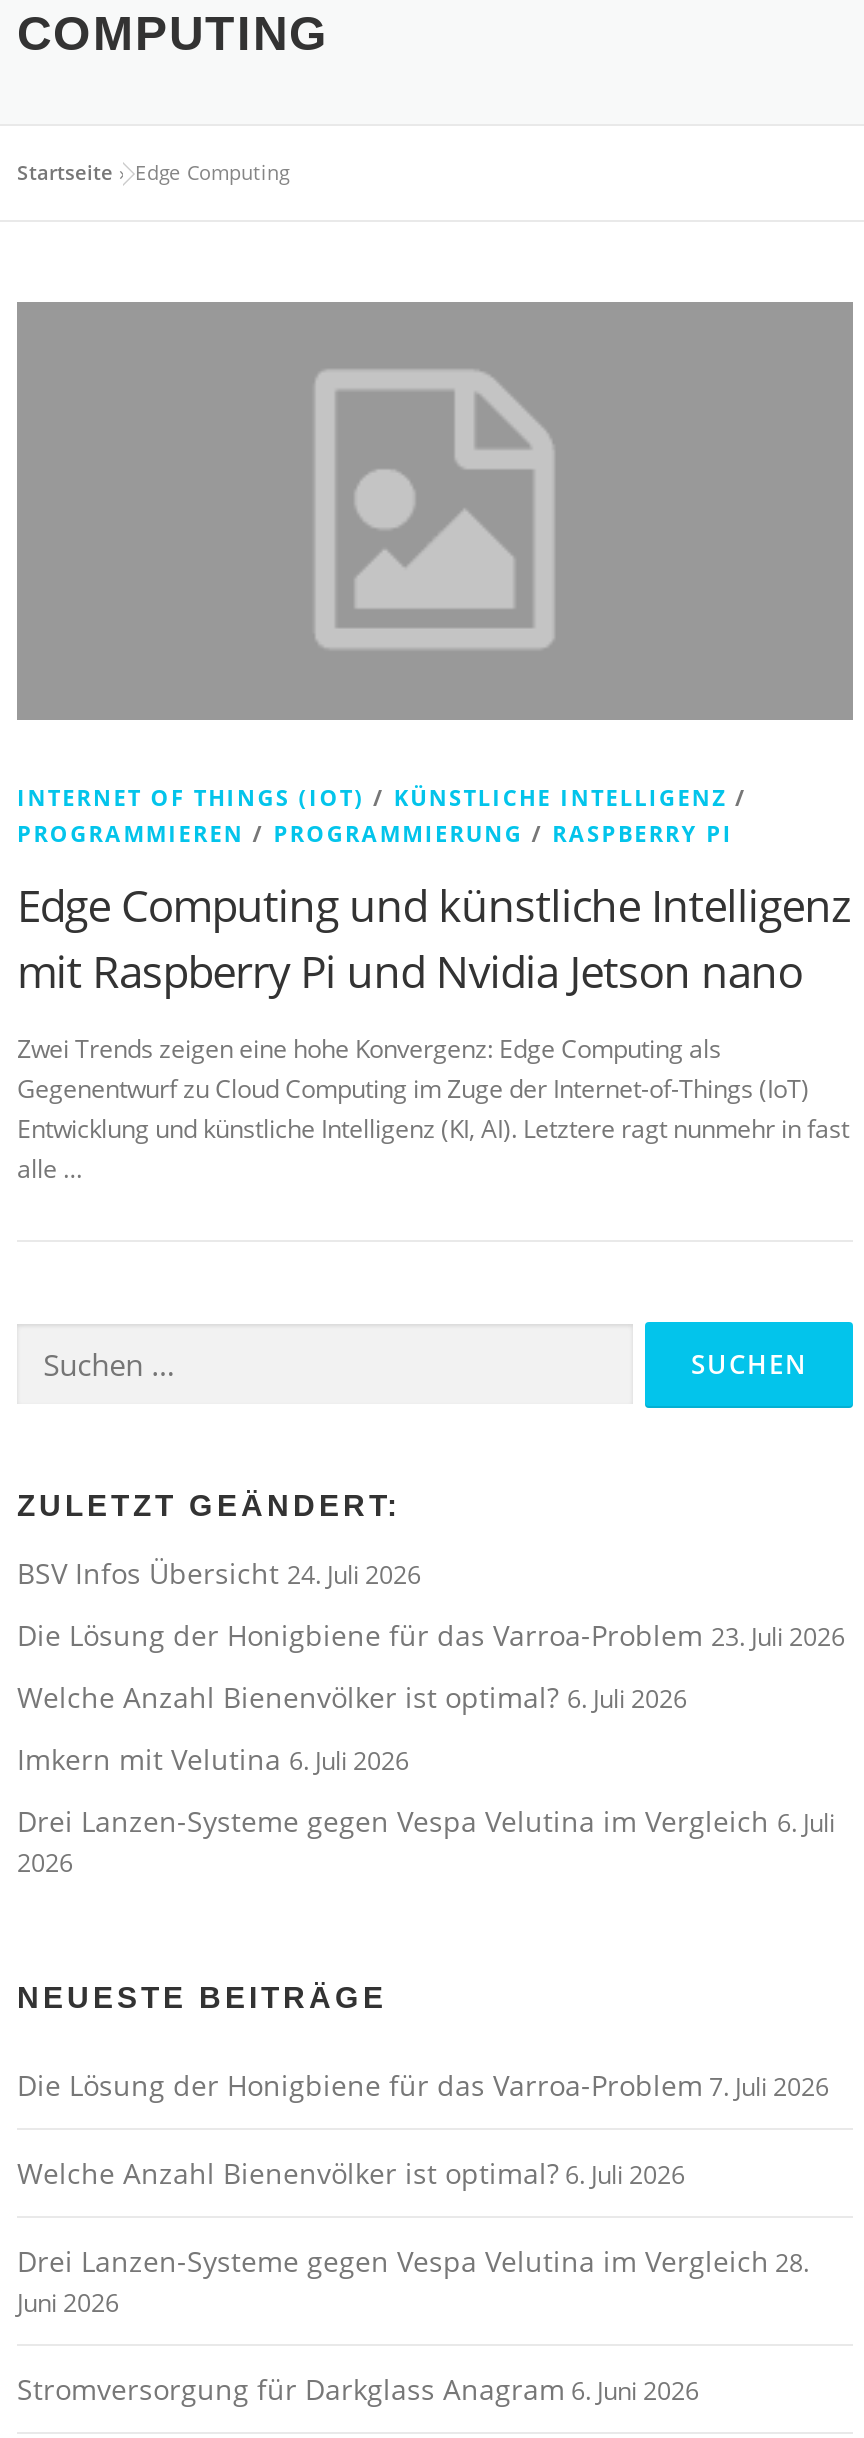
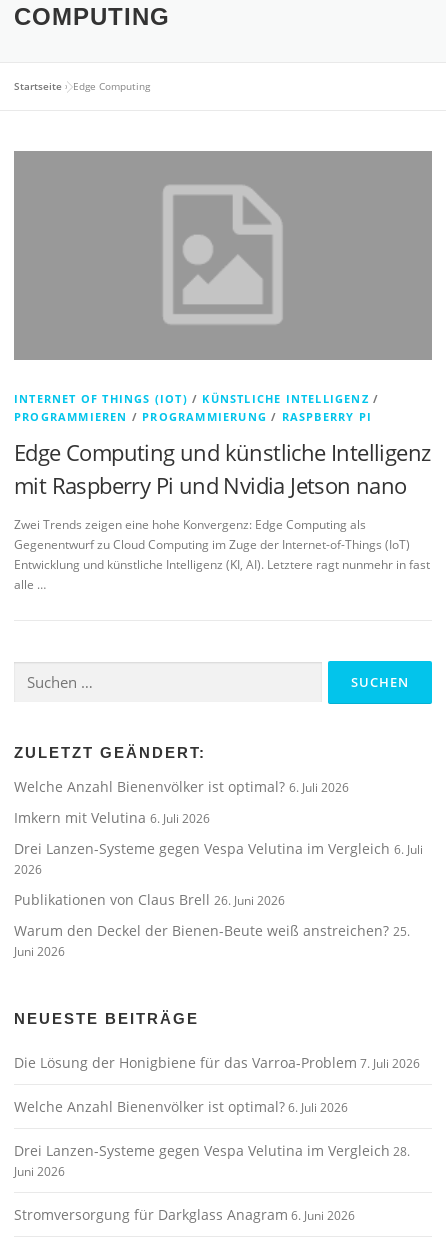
- BSV Infos Übersicht 24. Juli 2026
- Die Lösung der Honigbiene für das Varroa-Problem 23. Juli 2026

moved up: Welche Anzahl Bienenvölker ist optimal? 6. Juli 2026 | Imkern mit Velutina 6. Juli 2026 | Drei Lanzen-Systeme gegen Vespa Velutina im Vergleich 6. Juli | 2026

+ Publikationen von Claus Brell 26. Juni 2026
+ Warum den Deckel der Bienen-Beute weiß anstreichen? 25.
+ Juni 2026
